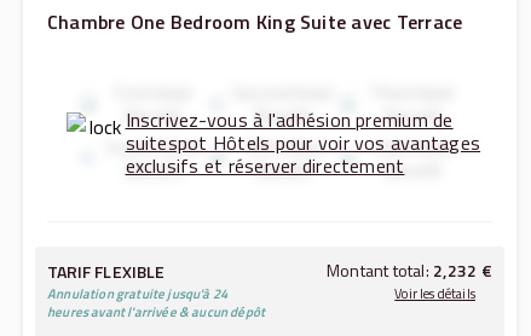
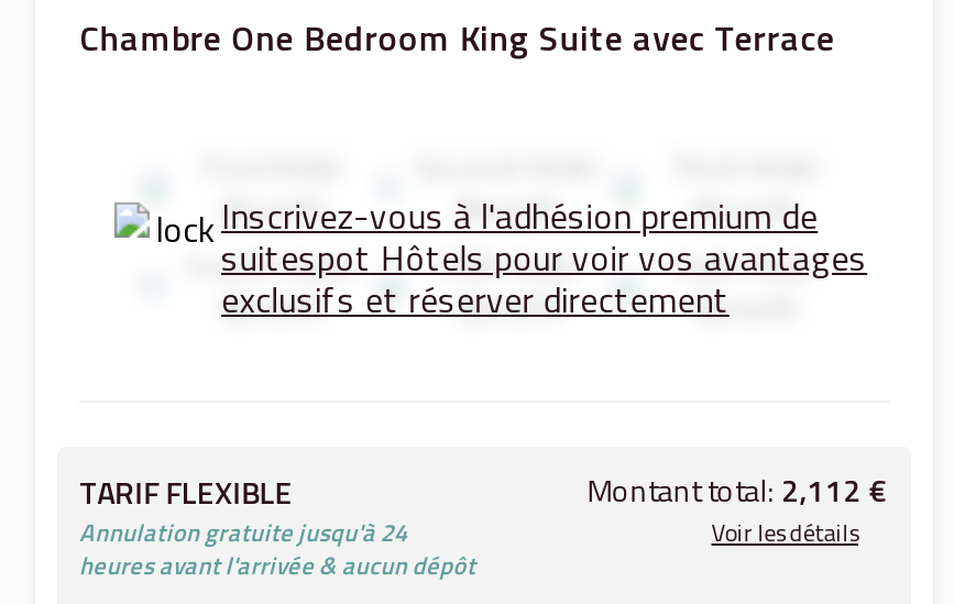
- Montant total: 2,232 €
+ Montant total: 2,112 €
